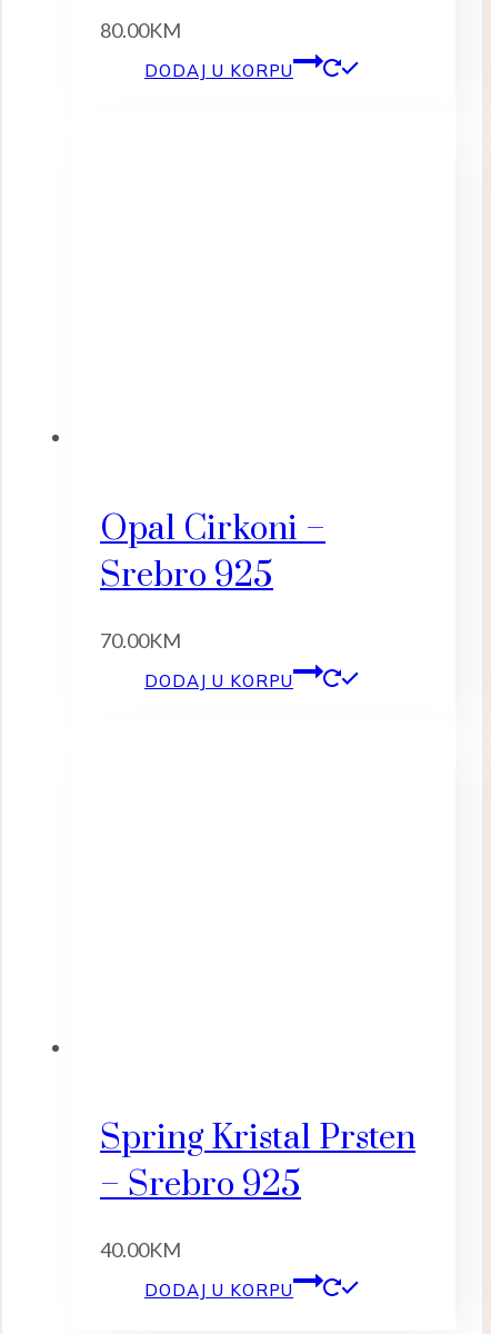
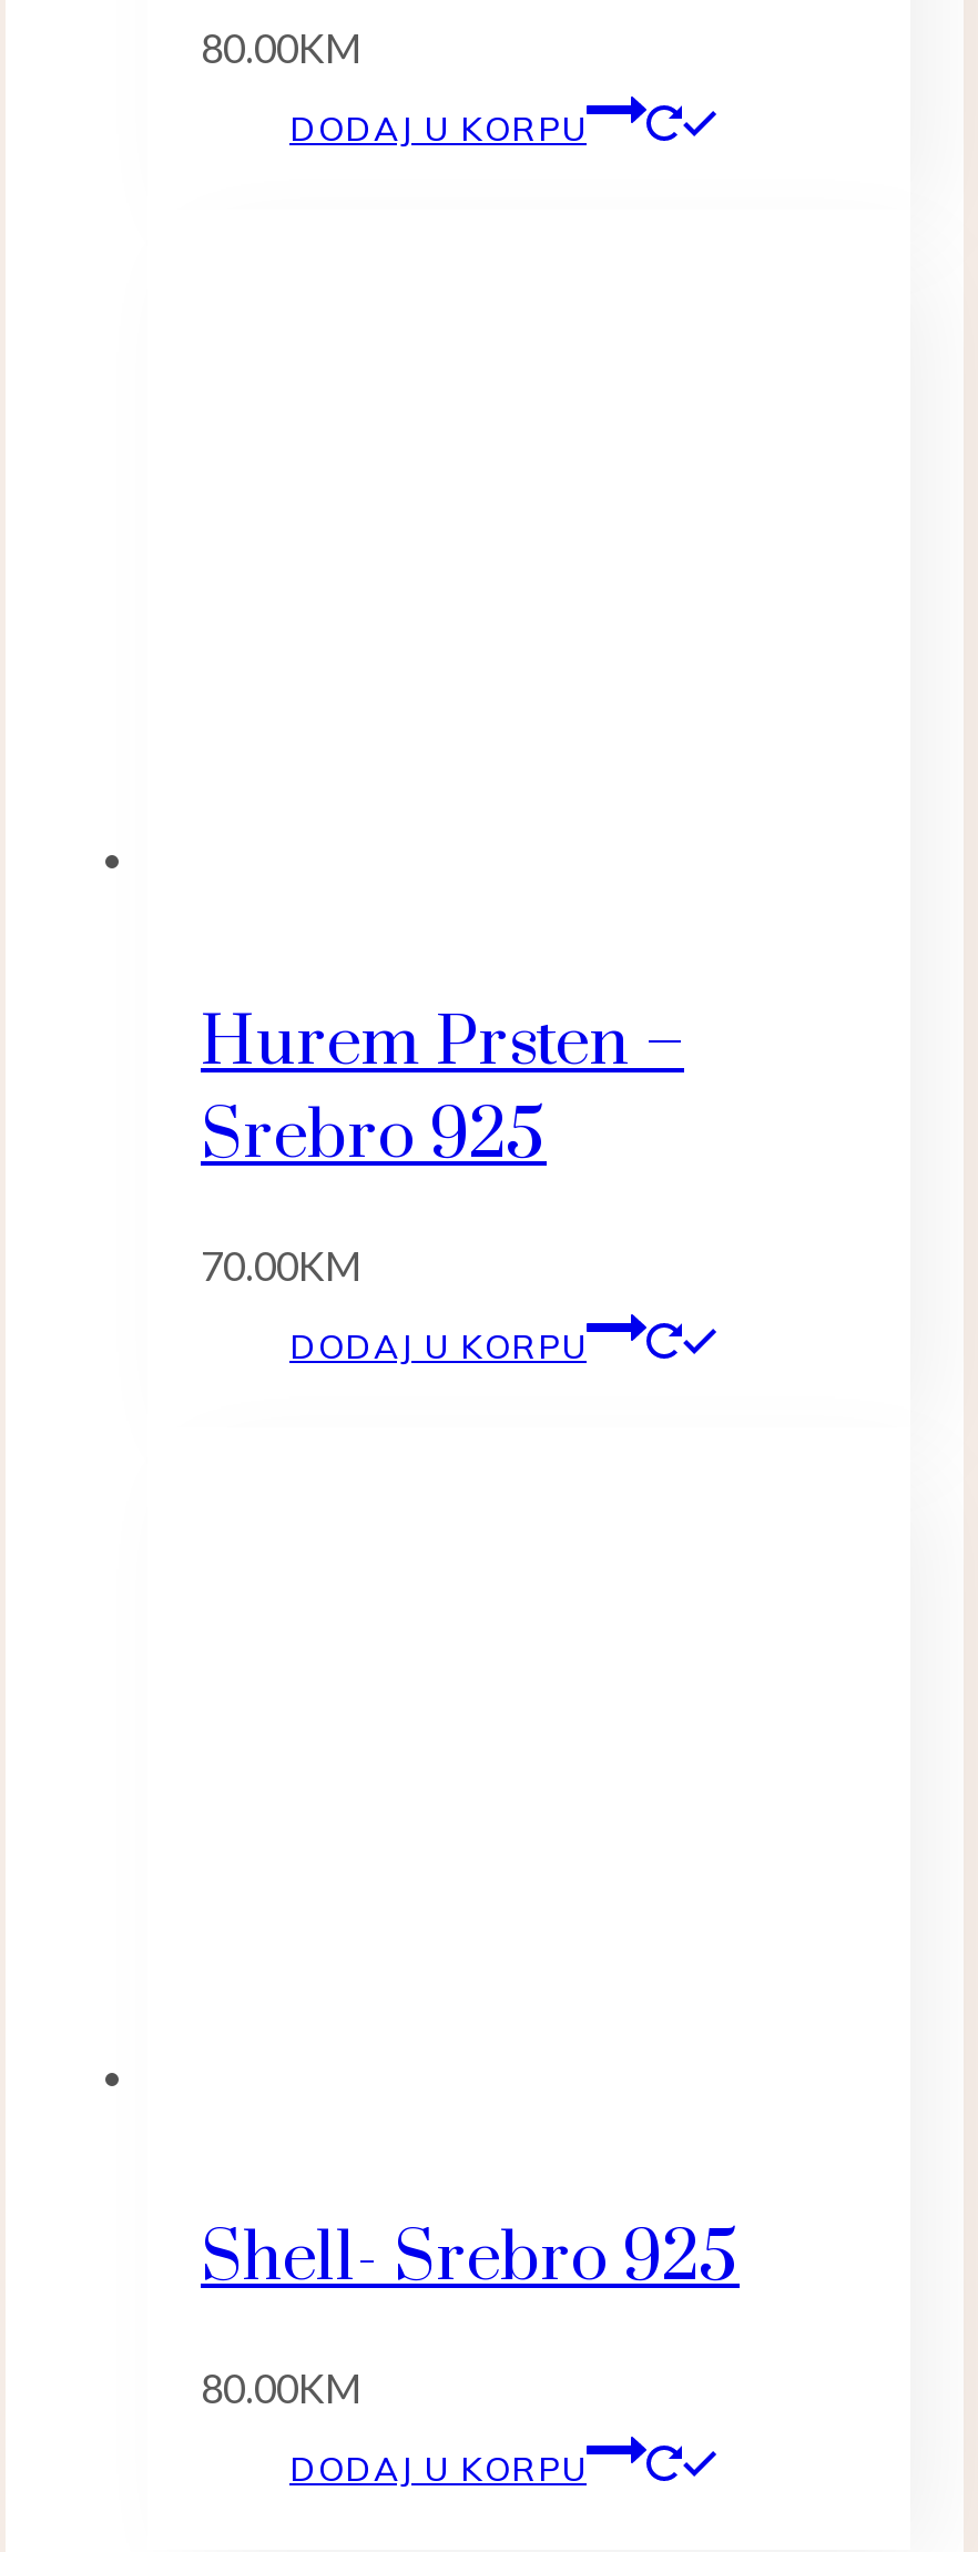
- Opal Cirkoni –
+ Hurem Prsten –

- Spring Kristal Prsten
- – Srebro 925
+ Shell- Srebro 925

- 40.00KM
+ 80.00KM
